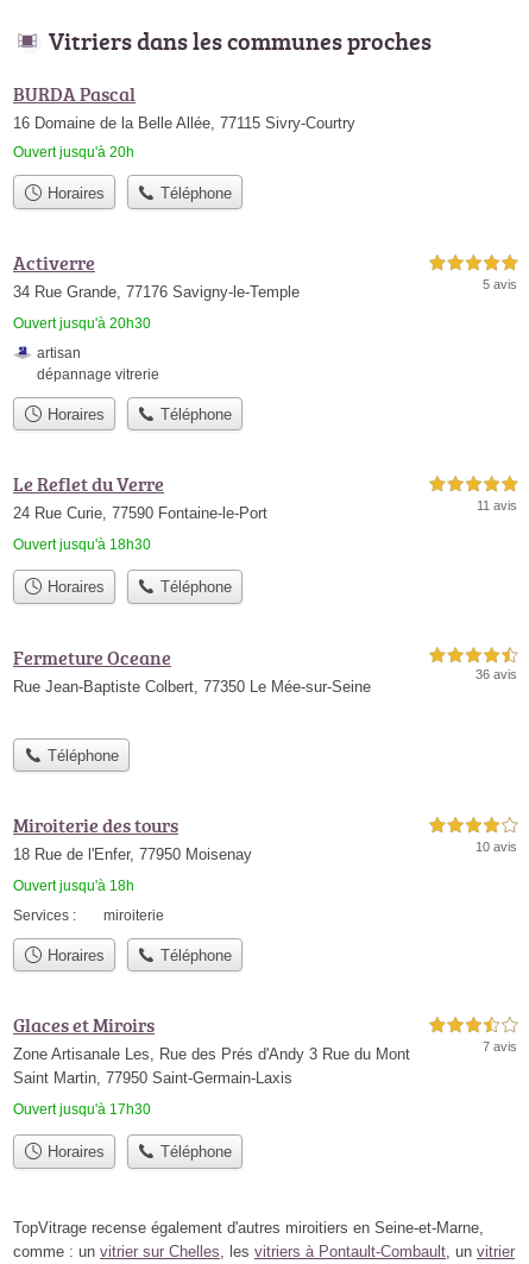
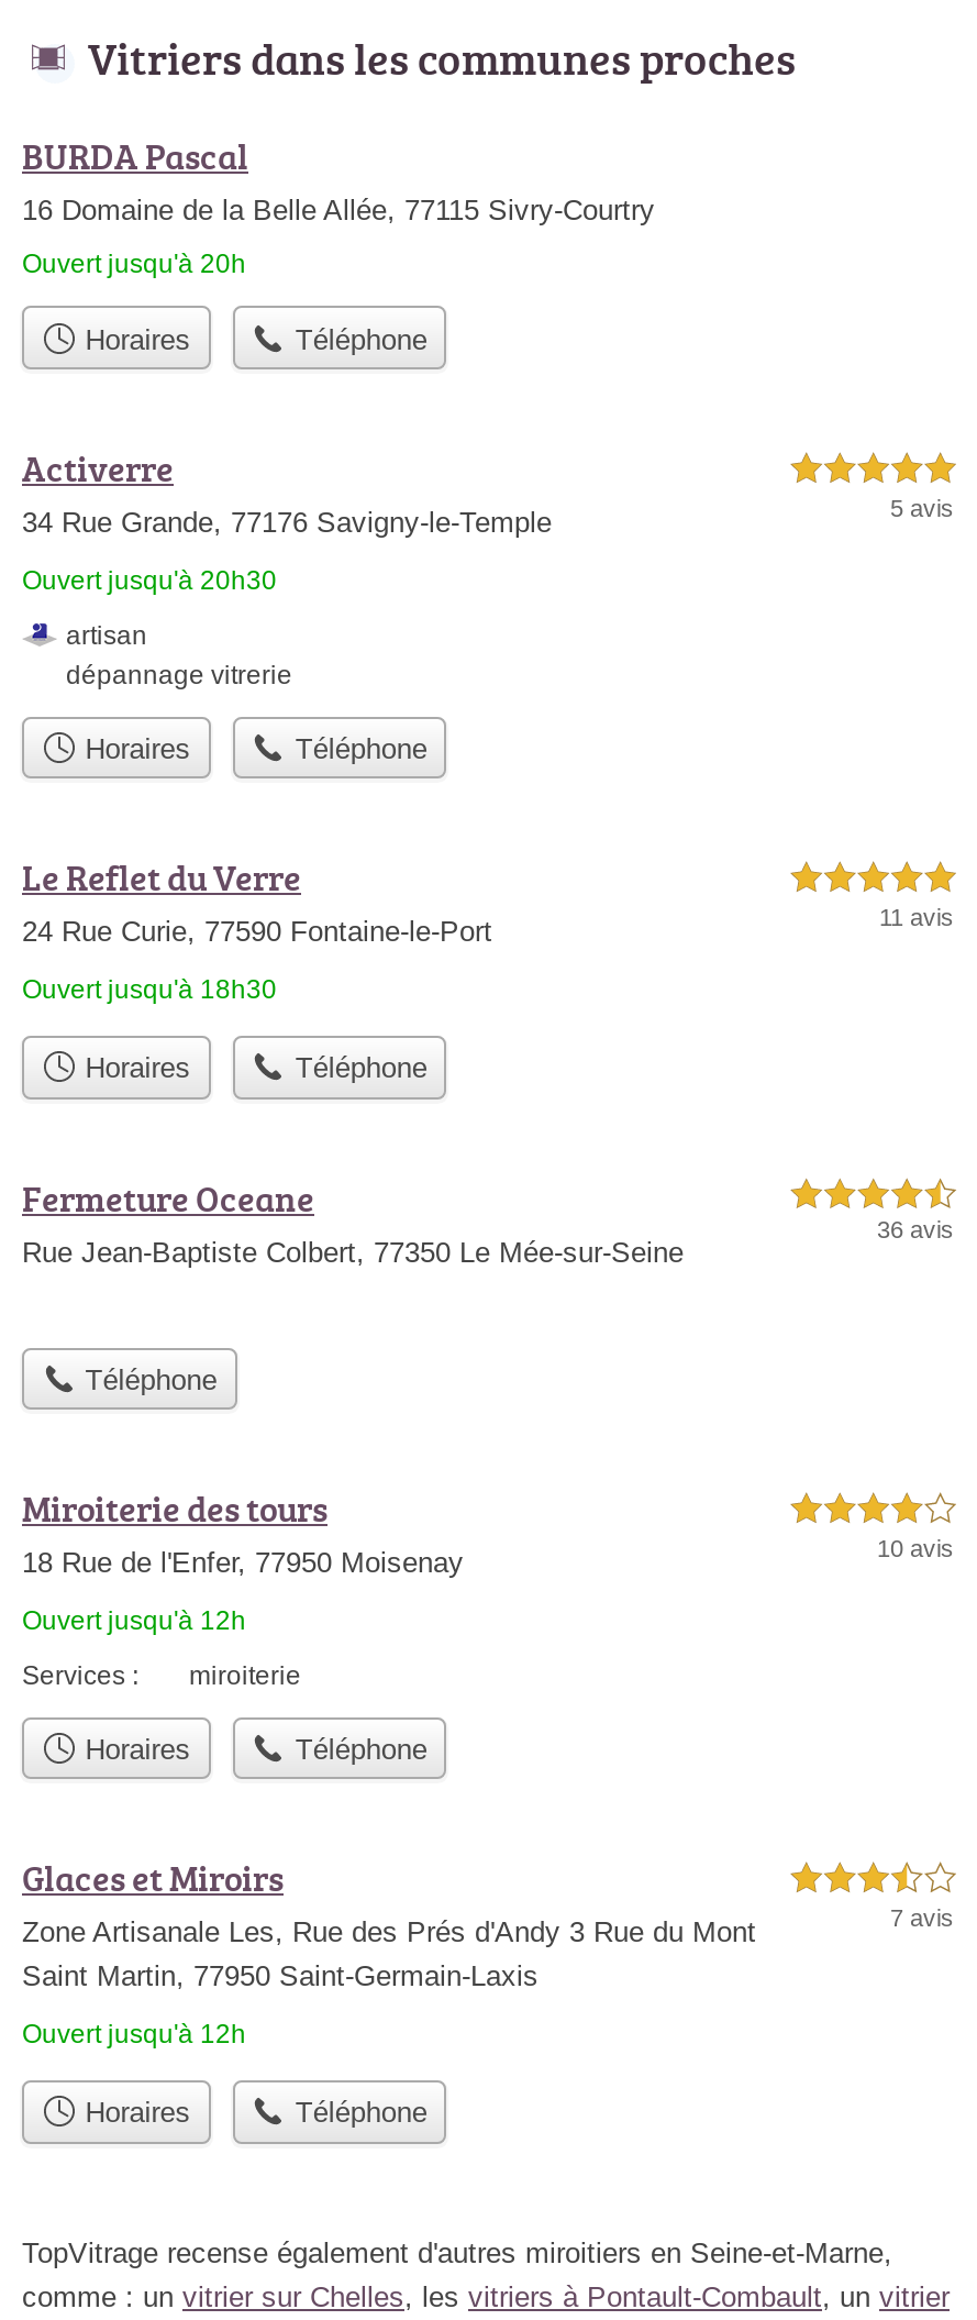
- Ouvert jusqu'à 18h
+ Ouvert jusqu'à 12h

- Ouvert jusqu'à 17h30
+ Ouvert jusqu'à 12h
